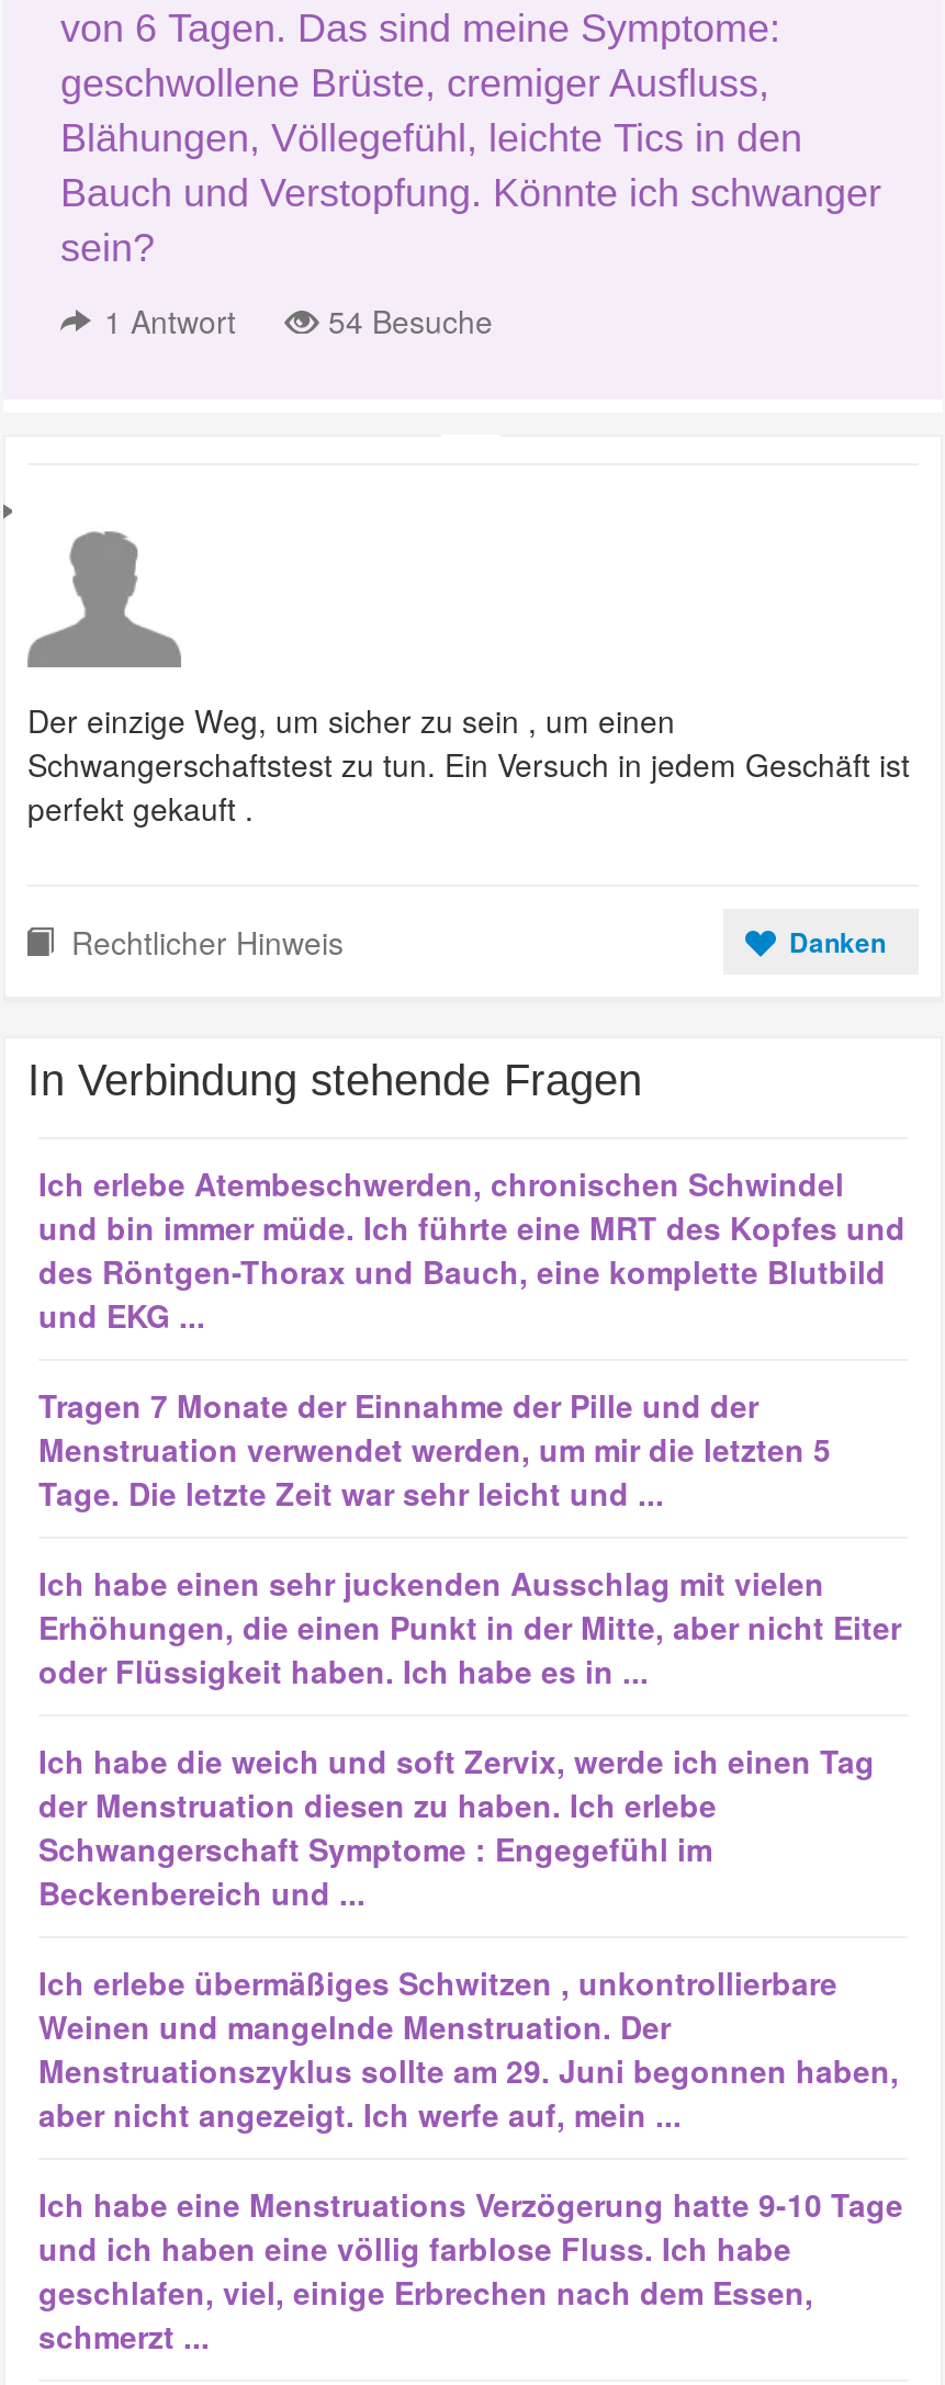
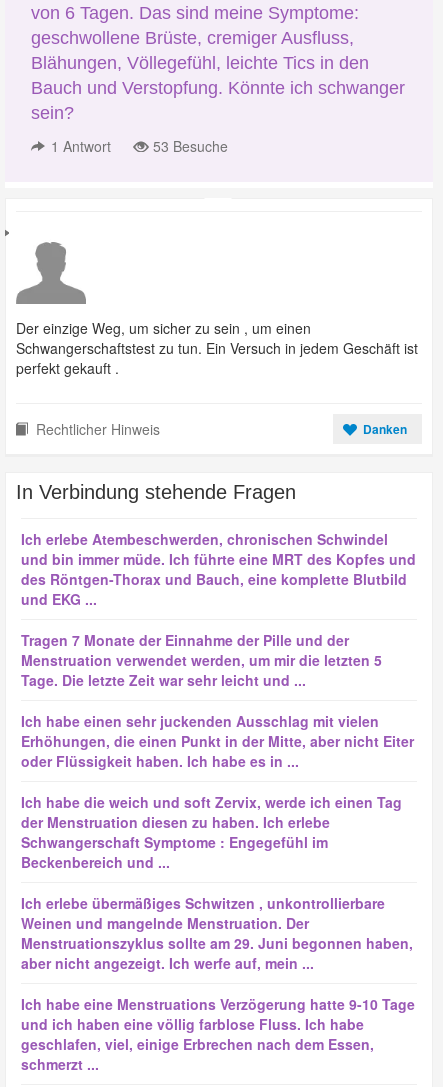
- 54 Besuche
+ 53 Besuche
